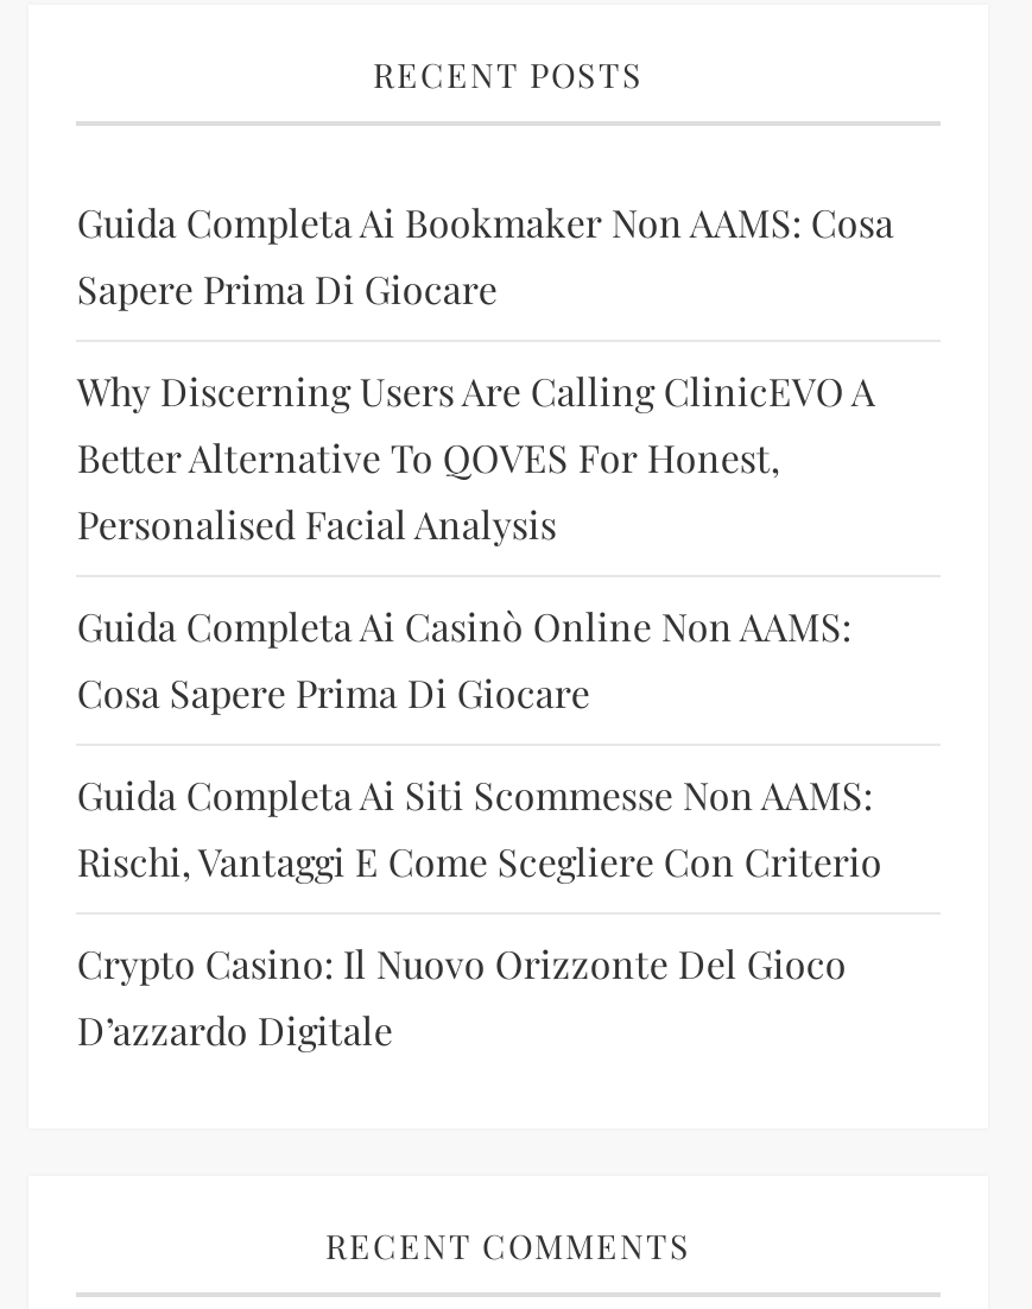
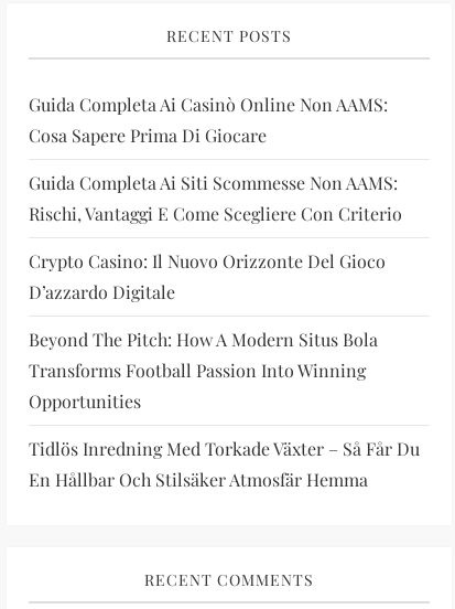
- Guida Completa Ai Bookmaker Non AAMS: Cosa
- Sapere Prima Di Giocare
- Why Discerning Users Are Calling ClinicEVO A
- Better Alternative To QOVES For Honest,
- Personalised Facial Analysis

moved up: Guida Completa Ai Casinò Online Non AAMS: | Cosa Sapere Prima Di Giocare | Guida Completa Ai Siti Scommesse Non AAMS: | Rischi, Vantaggi E Come Scegliere Con Criterio | Crypto Casino: Il Nuovo Orizzonte Del Gioco | D’azzardo Digitale

+ Beyond The Pitch: How A Modern Situs Bola
+ Transforms Football Passion Into Winning
+ Opportunities
+ Tidlös Inredning Med Torkade Växter – Så Får Du
+ En Hållbar Och Stilsäker Atmosfär Hemma
